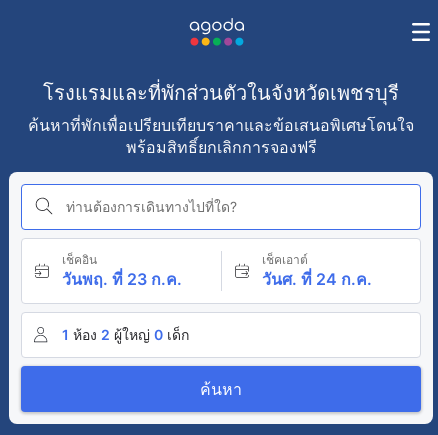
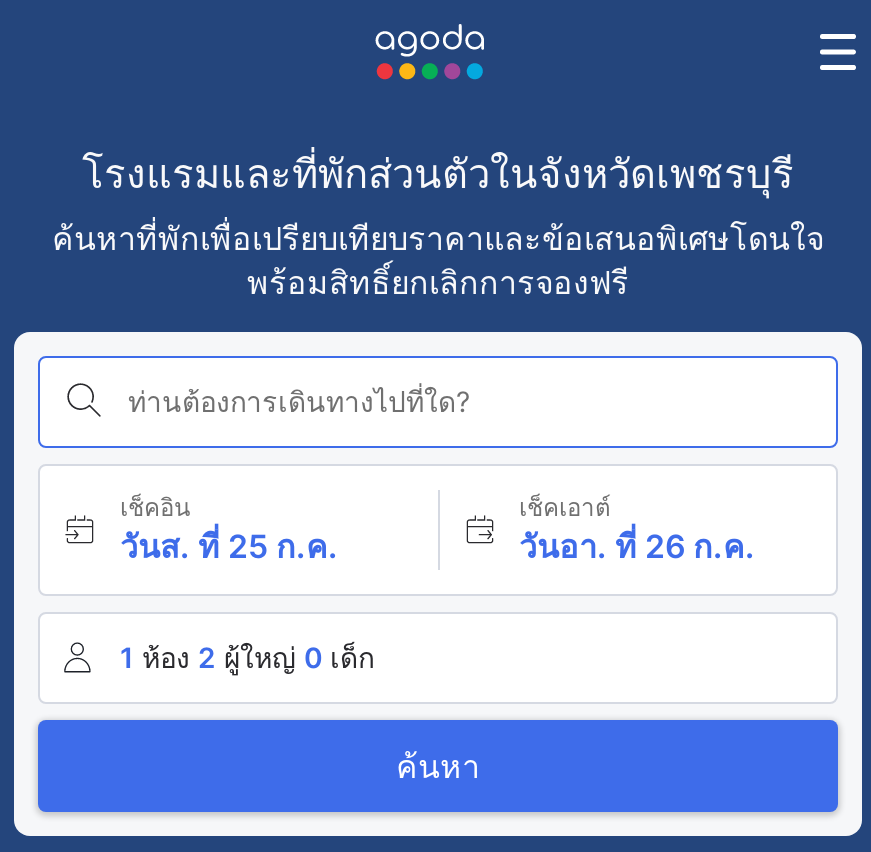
- วันพฤ. ที่ 23 ก.ค.
+ วันส. ที่ 25 ก.ค.

- วันศ. ที่ 24 ก.ค.
+ วันอา. ที่ 26 ก.ค.
